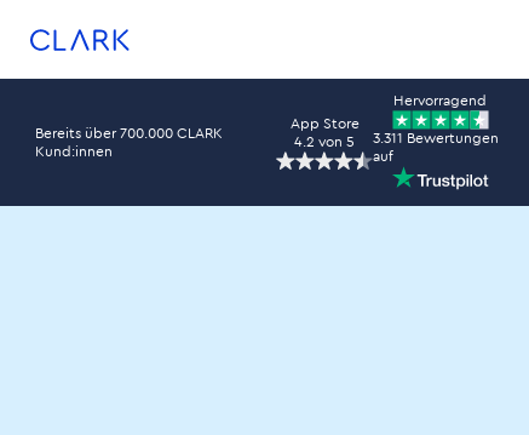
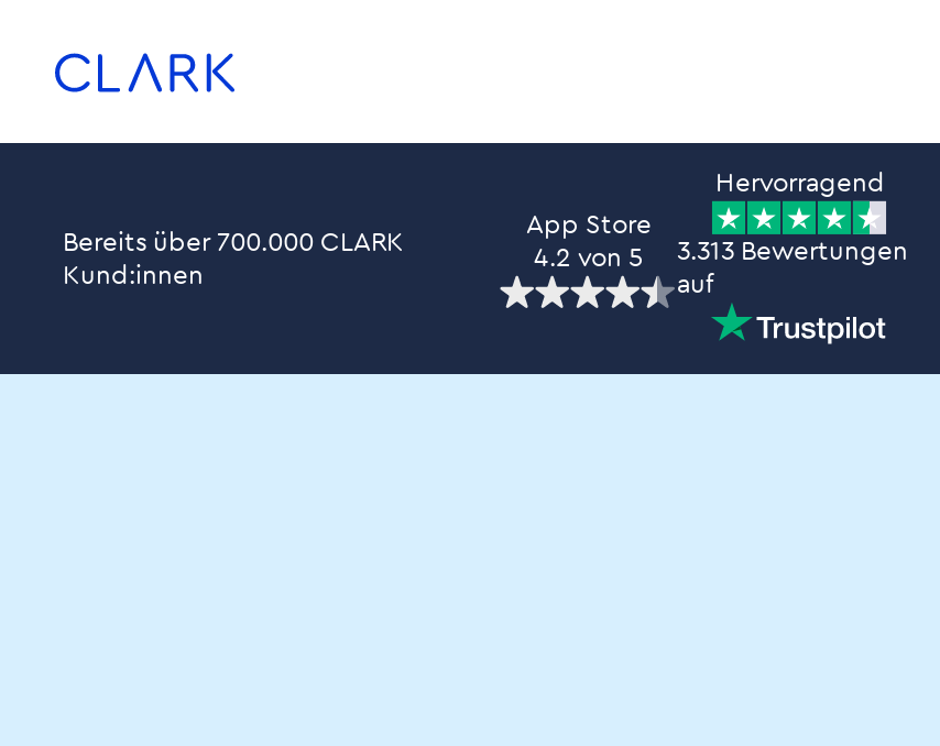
- 4.2 von 5 3.311 Bewertungen
+ 4.2 von 5 3.313 Bewertungen
